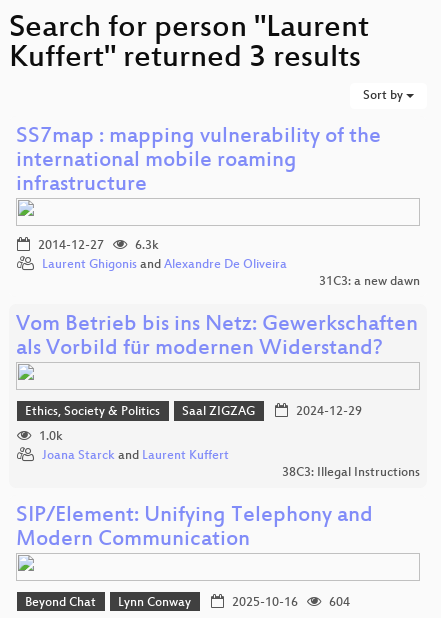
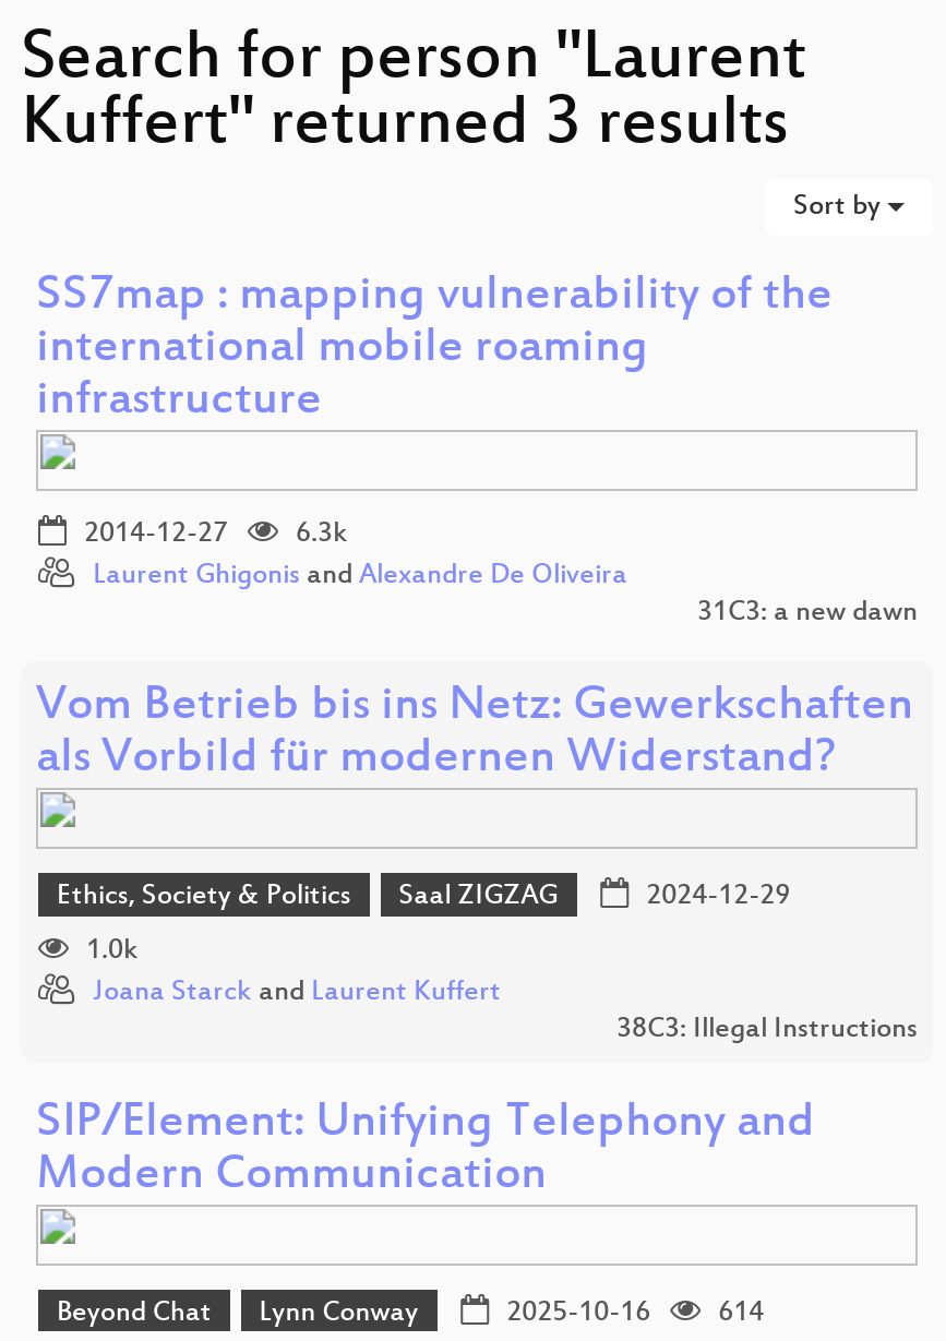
- 2025-10-16 604
+ 2025-10-16 614
